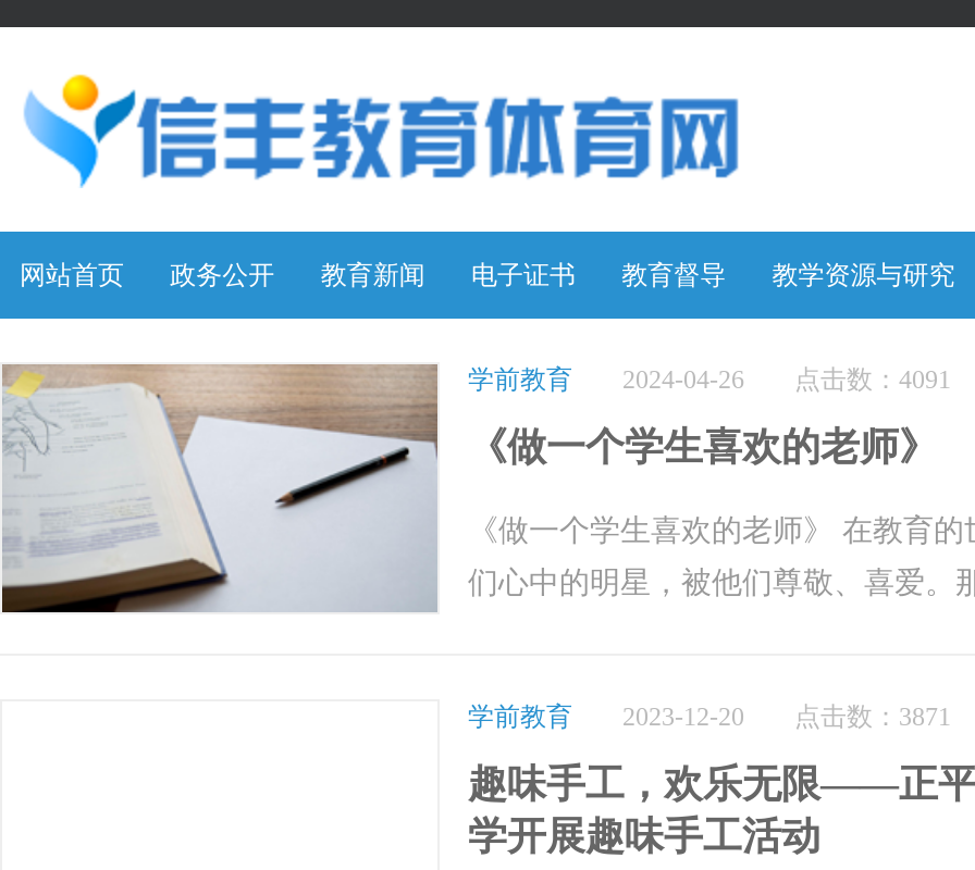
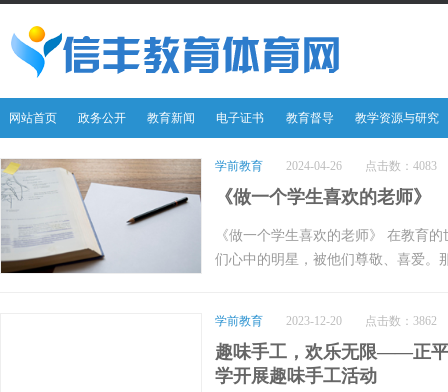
- 学前教育 2024-04-26 点击数：4091
+ 学前教育 2024-04-26 点击数：4083

- 学前教育 2023-12-20 点击数：3871
+ 学前教育 2023-12-20 点击数：3862
